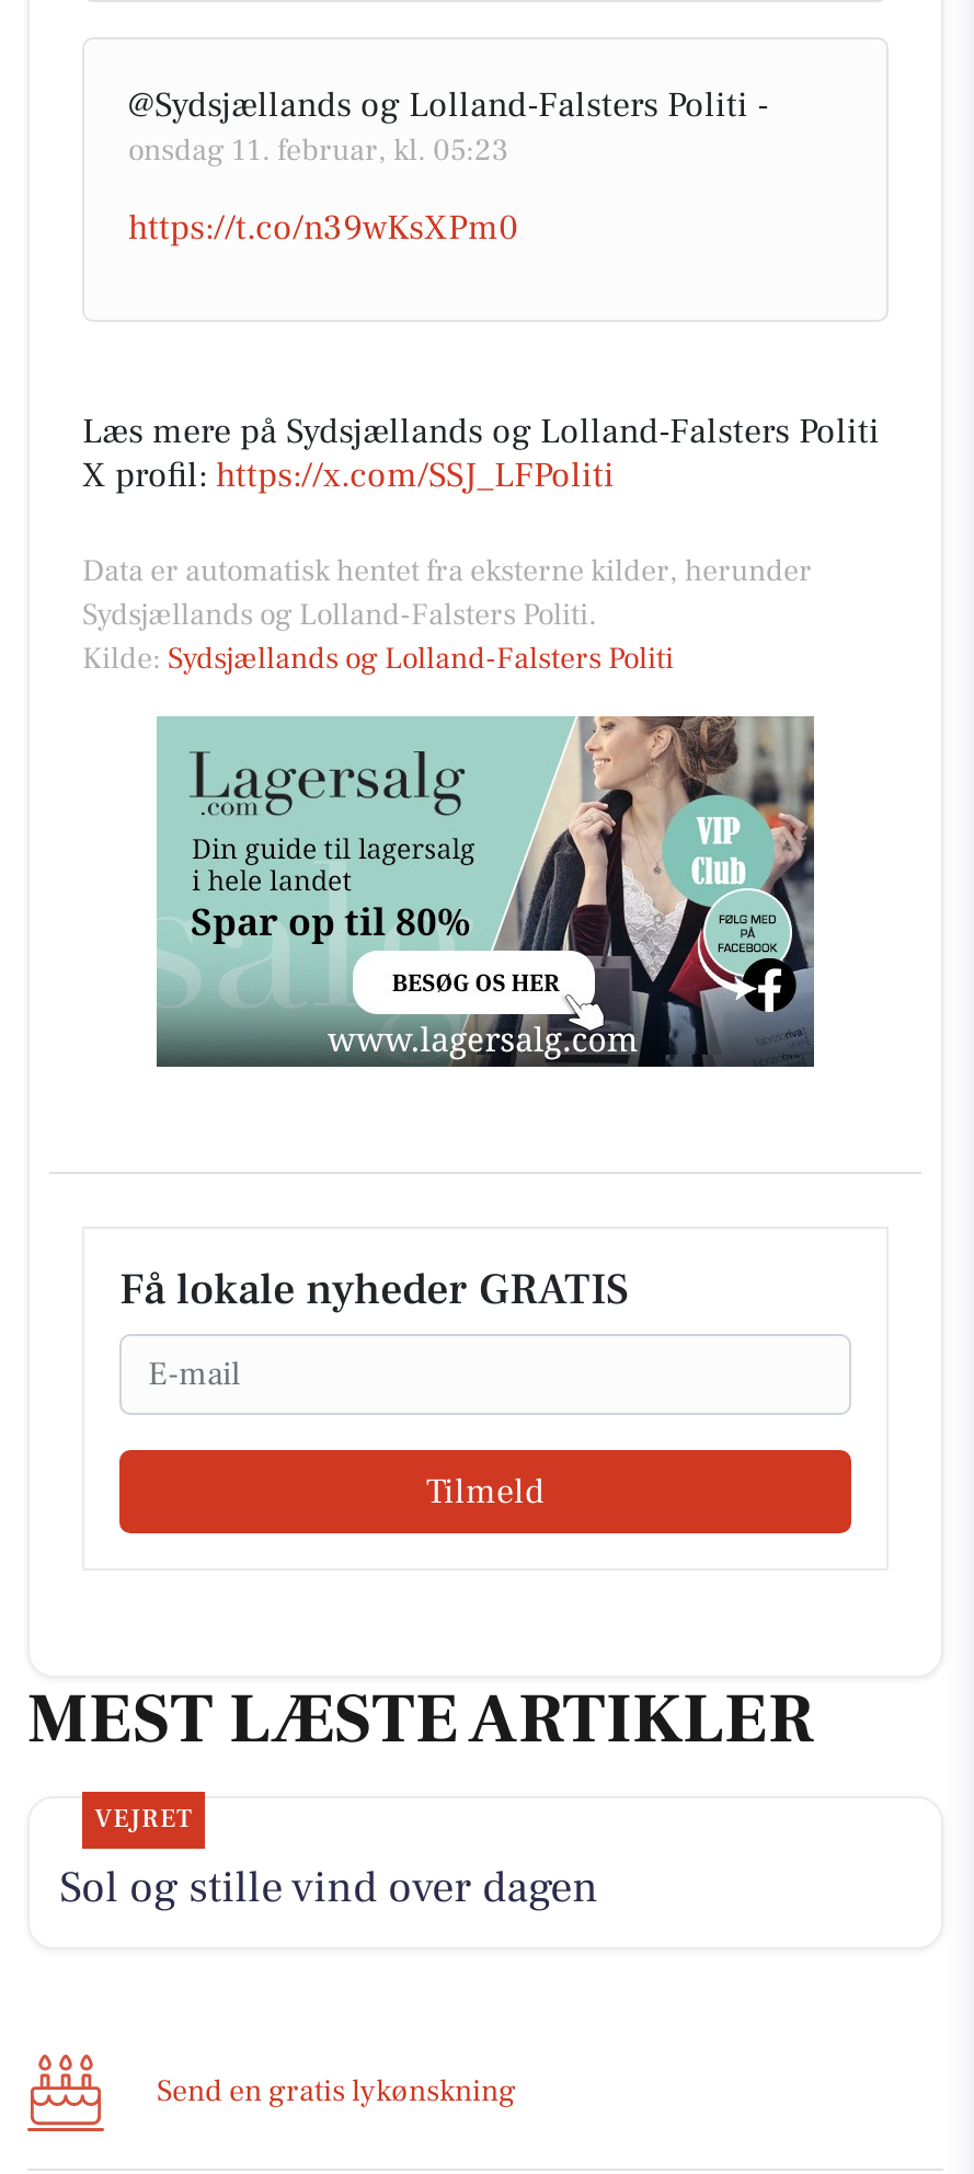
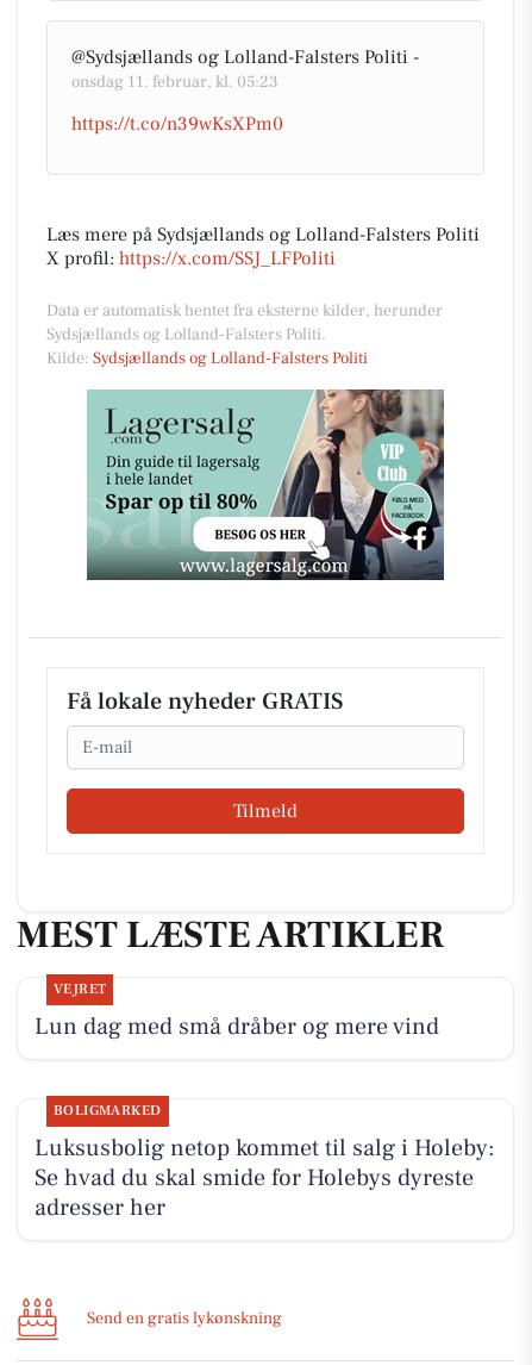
- Sol og stille vind over dagen
+ Lun dag med små dråber og mere vind
+ BOLIGMARKED
+ Luksusbolig netop kommet til salg i Holeby:
+ Se hvad du skal smide for Holebys dyreste
+ adresser her
